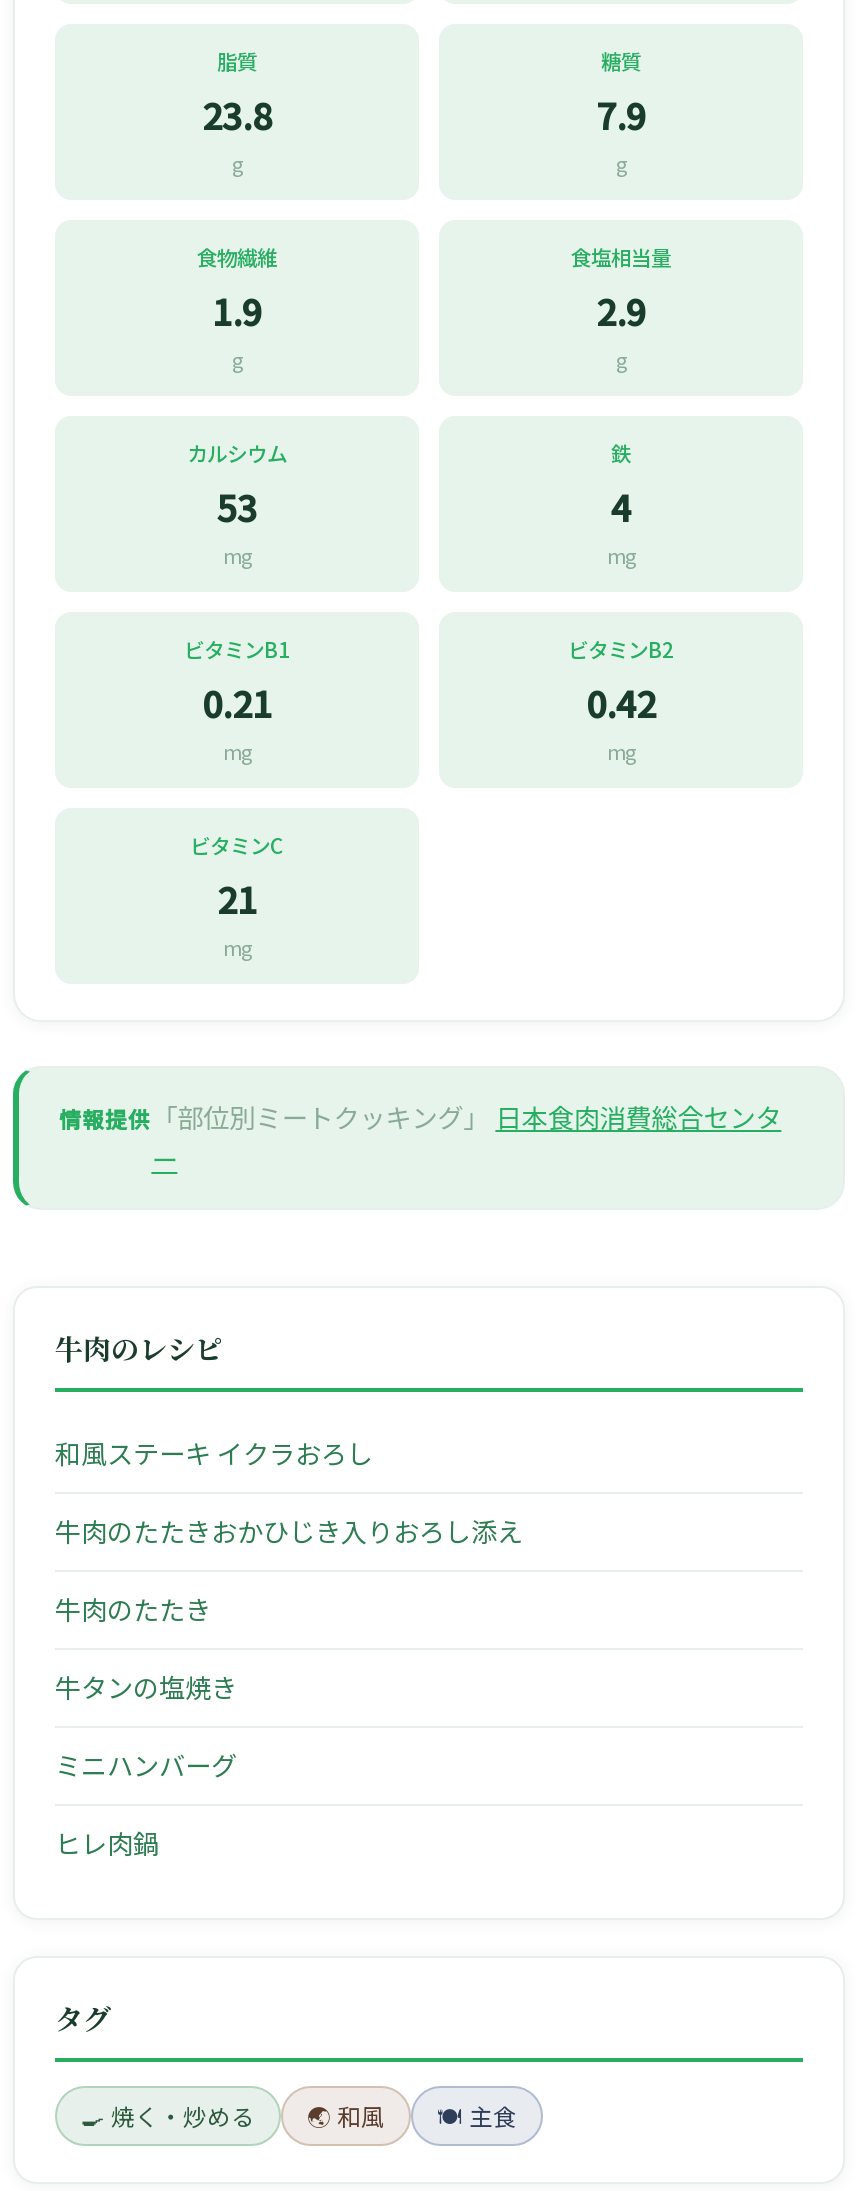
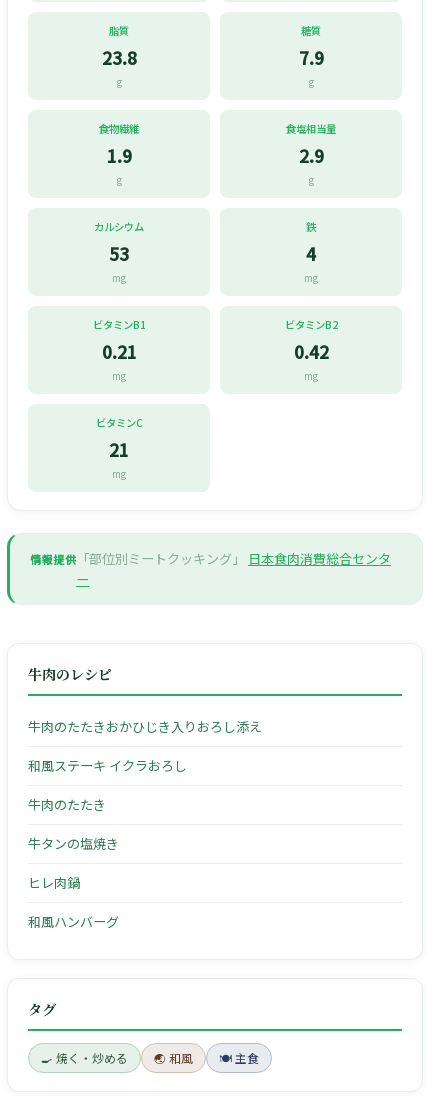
moved down: 和風ステーキ イクラおろし

moved up: 牛肉のたたきおかひじき入りおろし添え

- ミニハンバーグ

moved up: ヒレ肉鍋

+ 和風ハンバーグ
